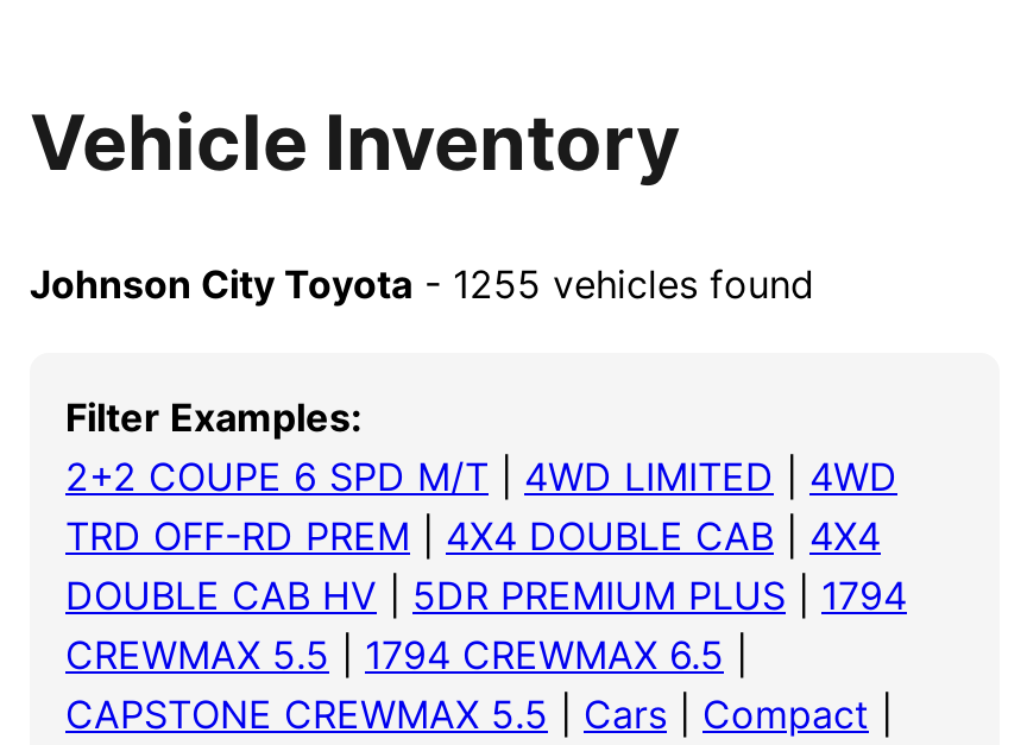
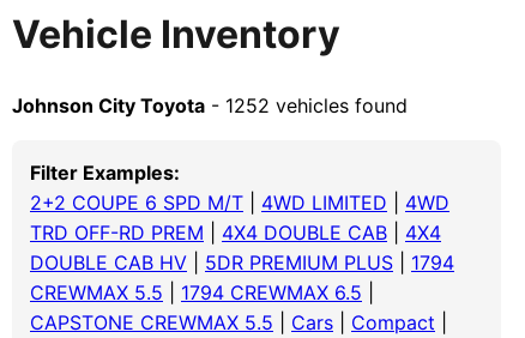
- Johnson City Toyota - 1255 vehicles found
+ Johnson City Toyota - 1252 vehicles found
